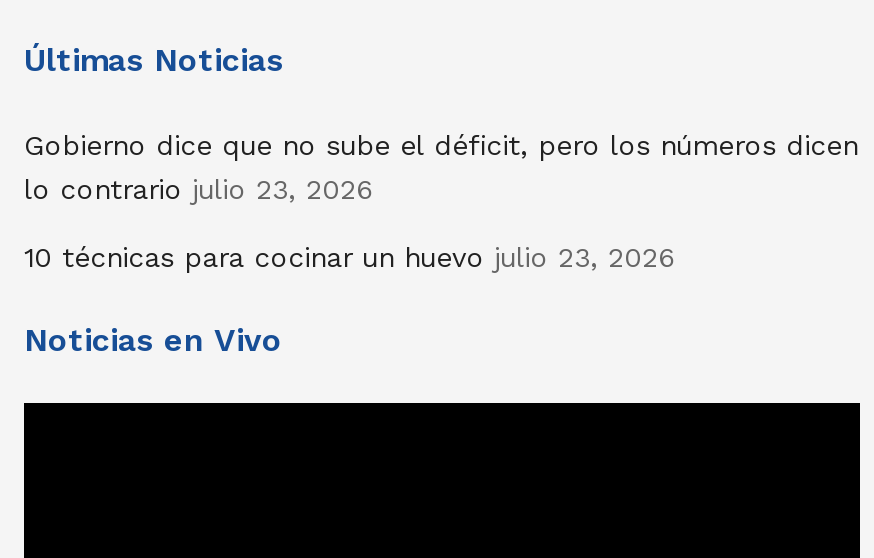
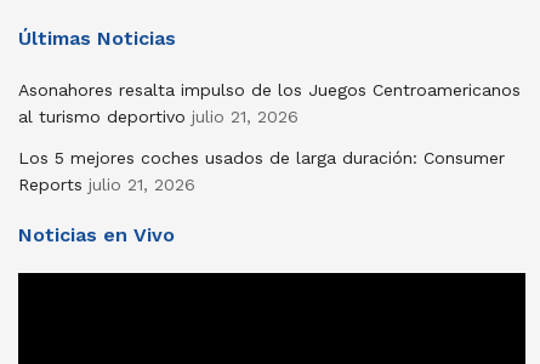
- Gobierno dice que no sube el déficit, pero los números dicen
- lo contrario julio 23, 2026
+ Asonahores resalta impulso de los Juegos Centroamericanos
+ al turismo deportivo julio 21, 2026

- 10 técnicas para cocinar un huevo julio 23, 2026
+ Los 5 mejores coches usados de larga duración: Consumer
+ Reports julio 21, 2026
